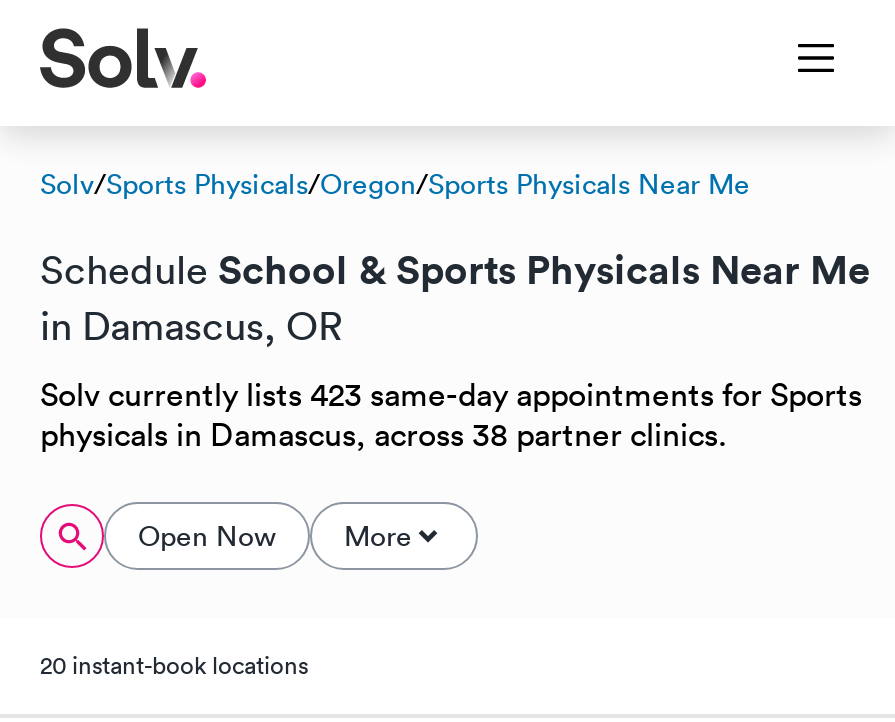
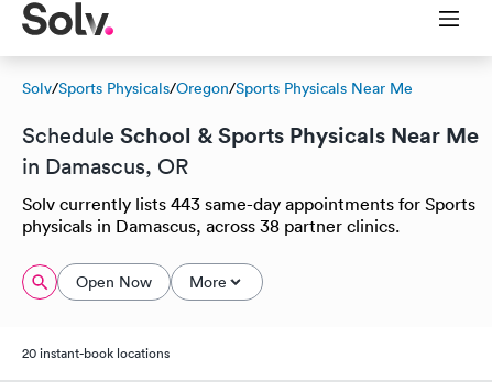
- Solv currently lists 423 same-day appointments for Sports
+ Solv currently lists 443 same-day appointments for Sports
